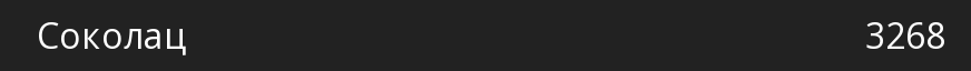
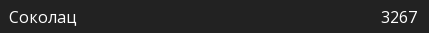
- 3268
+ 3267
